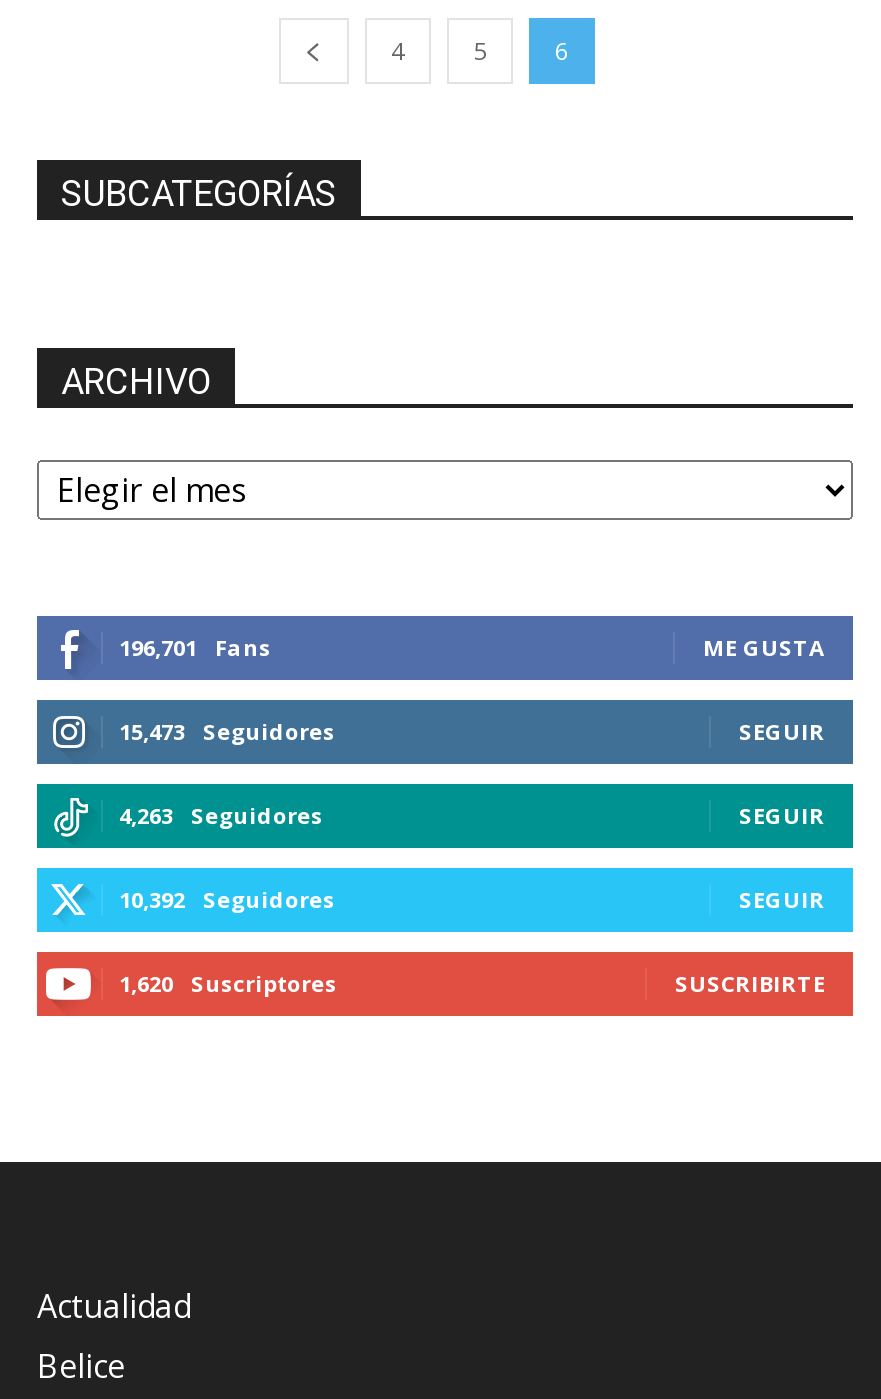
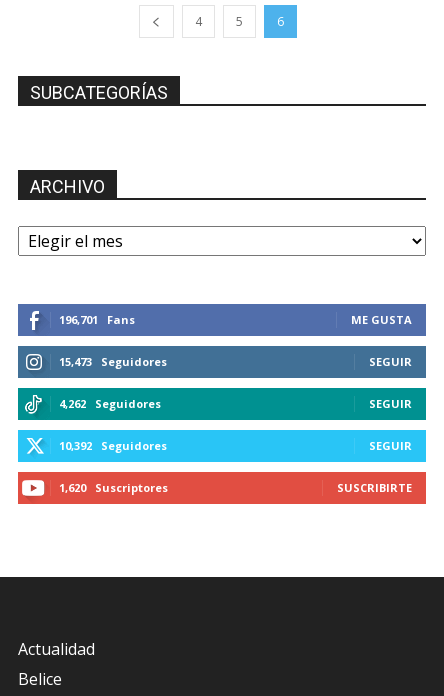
- 4,263 Seguidores
+ 4,262 Seguidores
